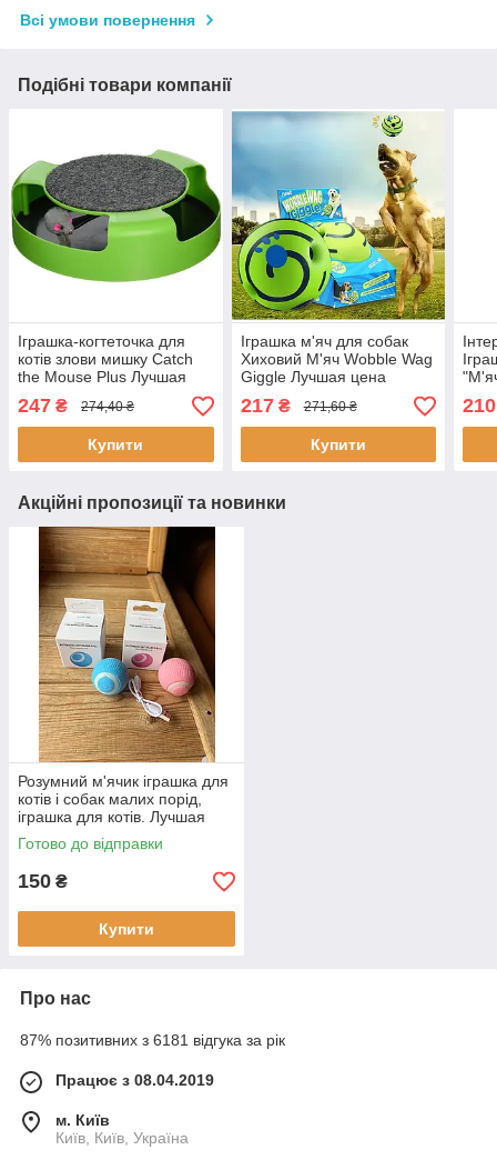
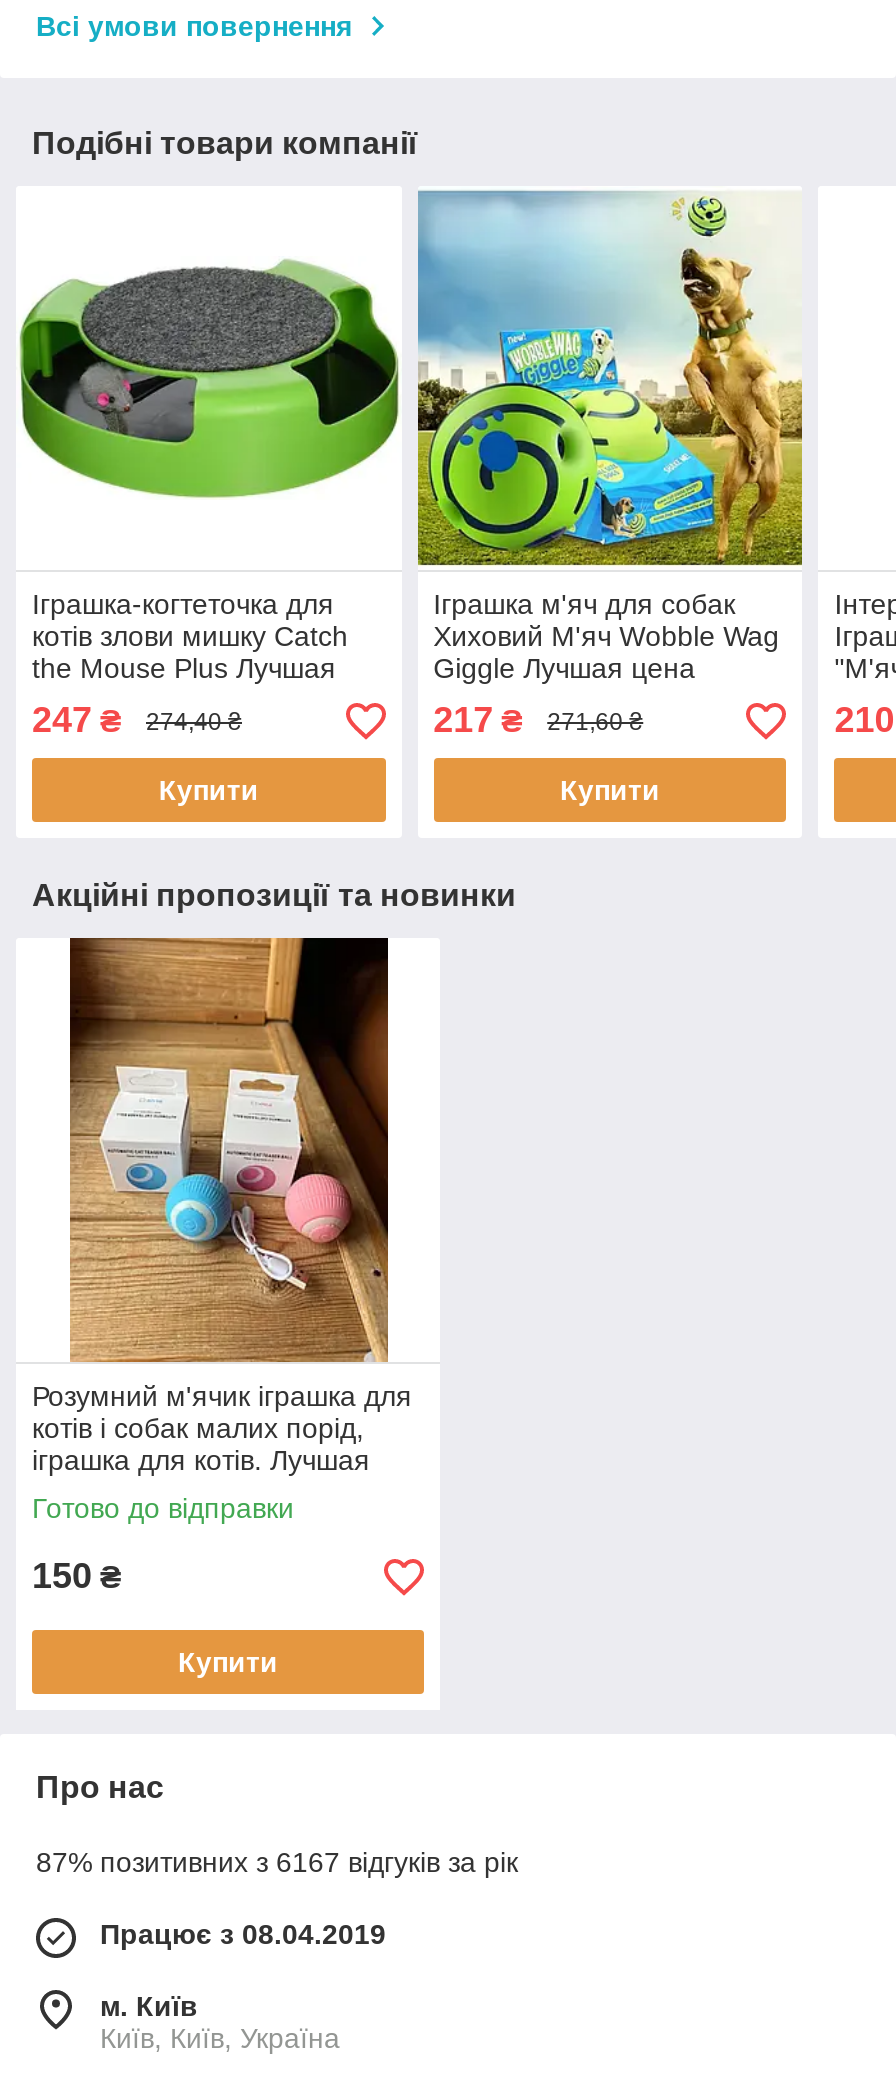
- 87% позитивних з 6181 відгука за рік
+ 87% позитивних з 6167 відгуків за рік
